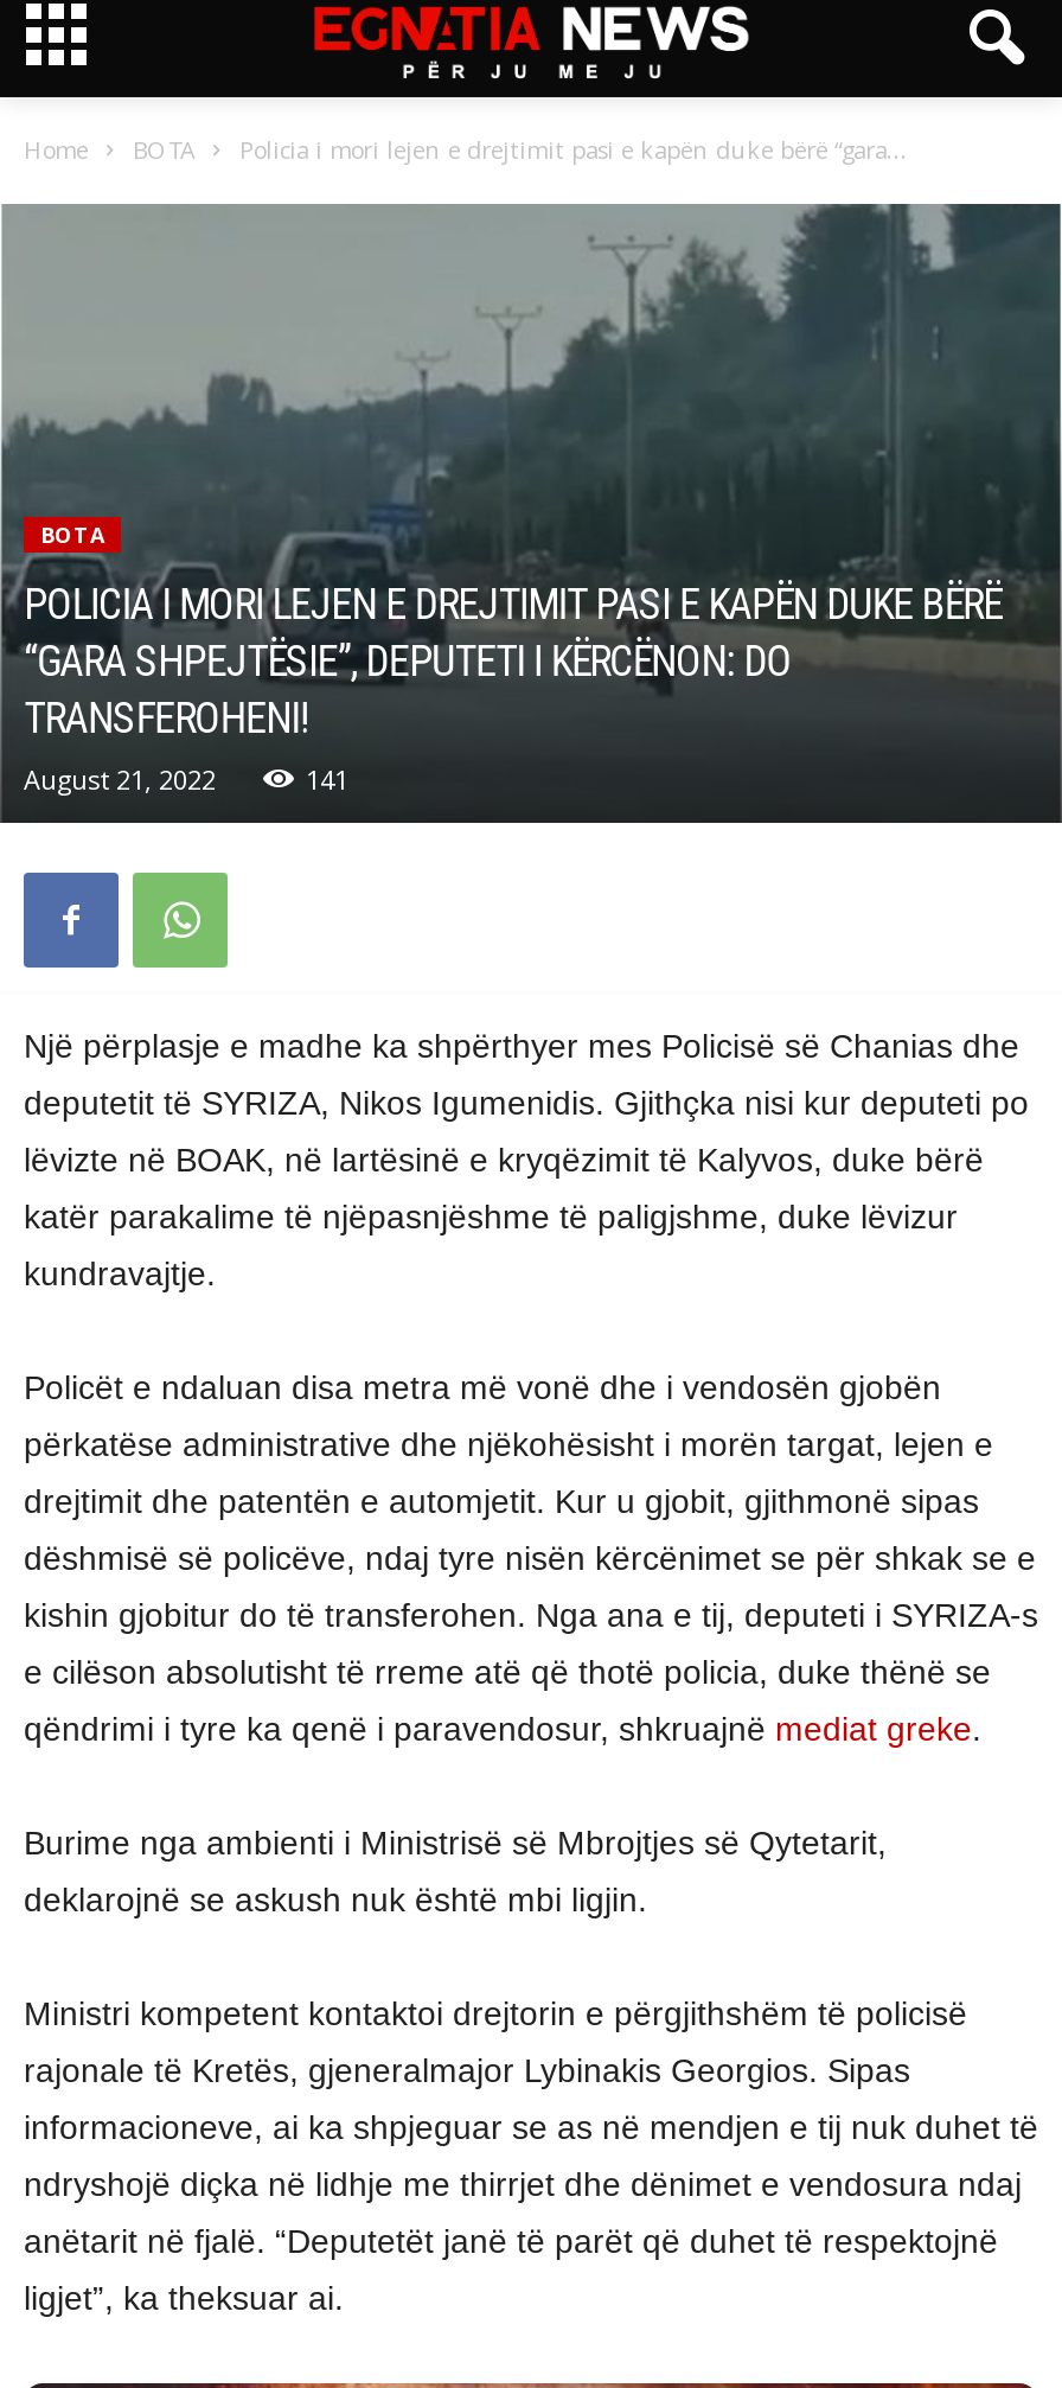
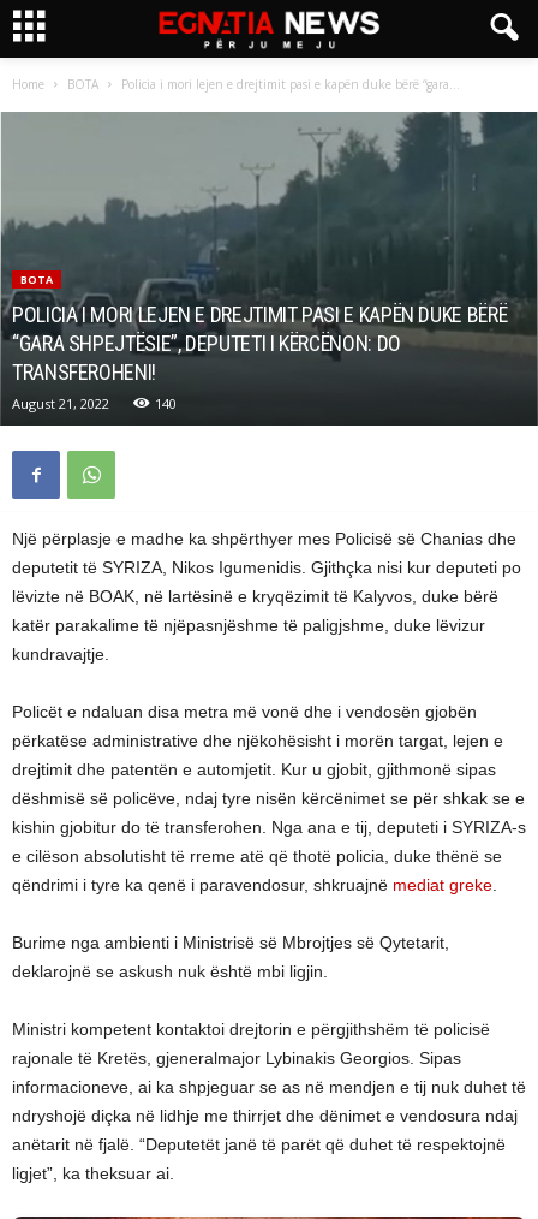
- 141
+ 140
